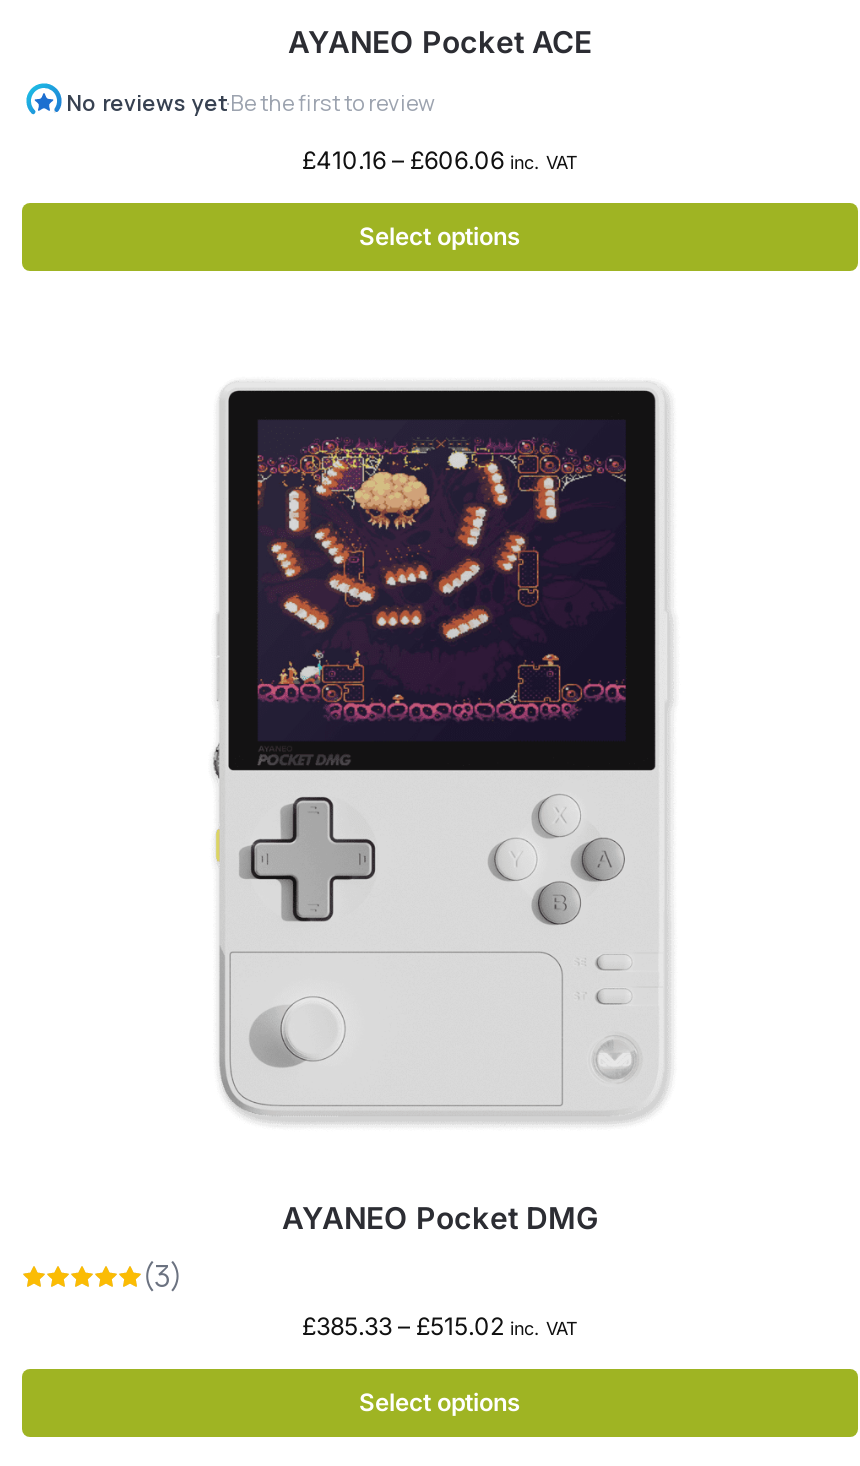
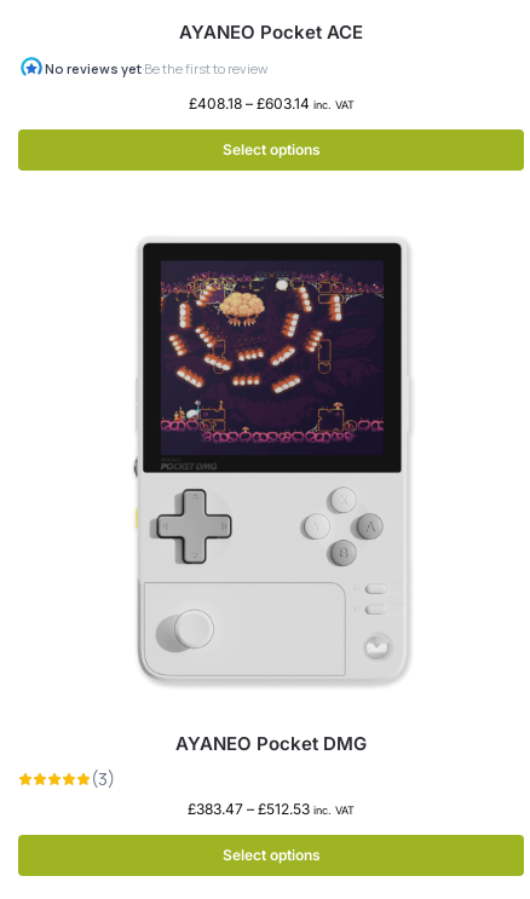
- £410.16 – £606.06 inc. VAT
+ £408.18 – £603.14 inc. VAT

- £385.33 – £515.02 inc. VAT
+ £383.47 – £512.53 inc. VAT
